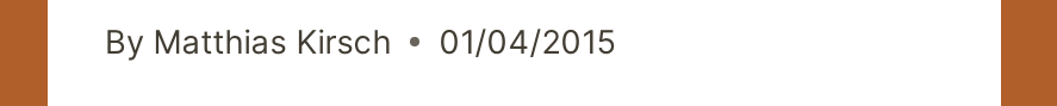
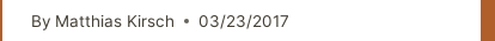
- By Matthias Kirsch 01/04/2015
+ By Matthias Kirsch 03/23/2017
